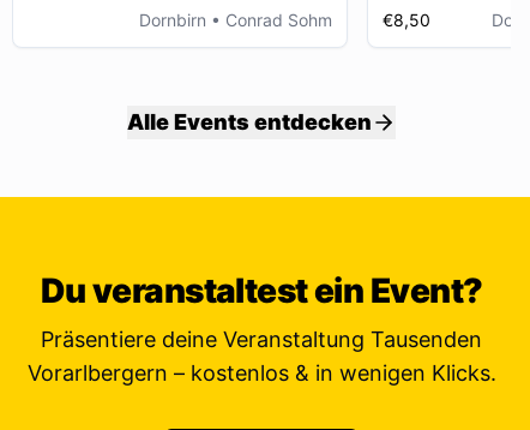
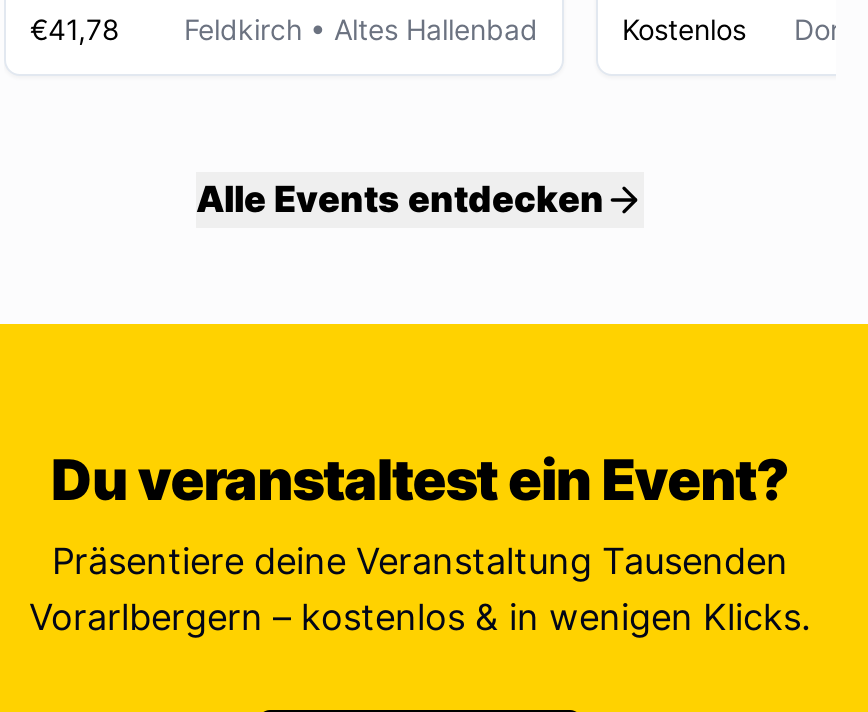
- Dornbirn • Conrad Sohm
+ €41,78
+ Feldkirch • Altes Hallenbad

- €8,50
+ Kostenlos
